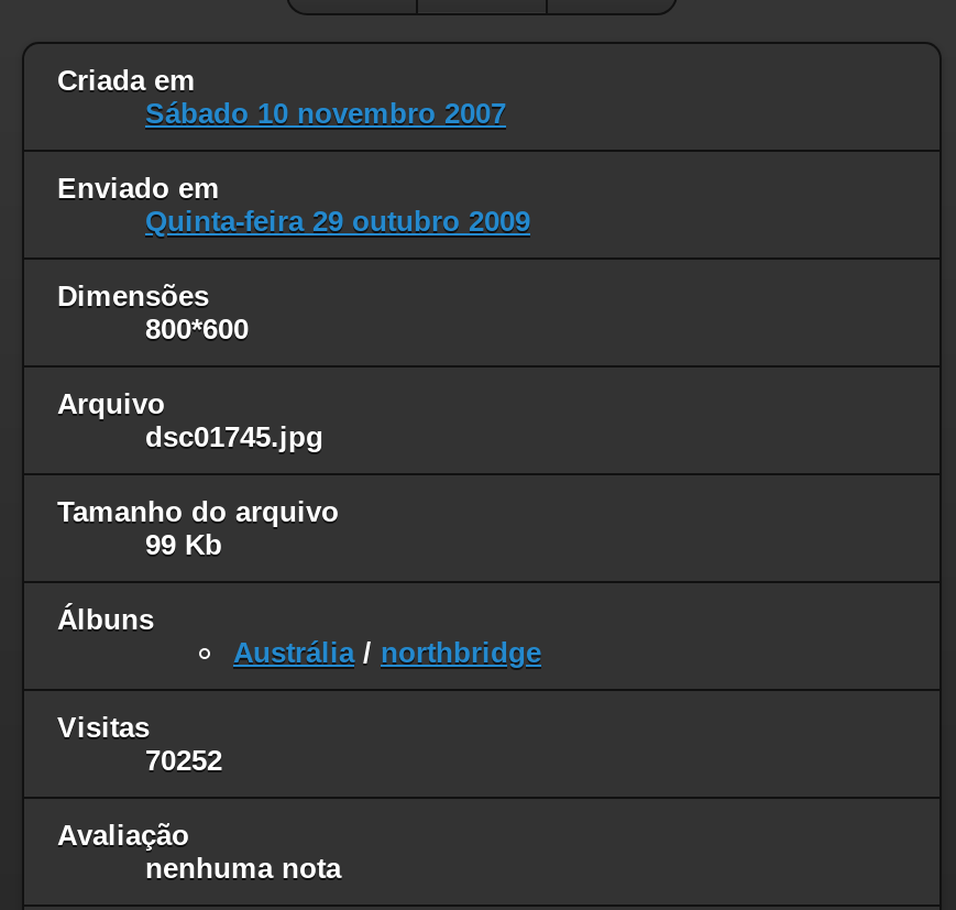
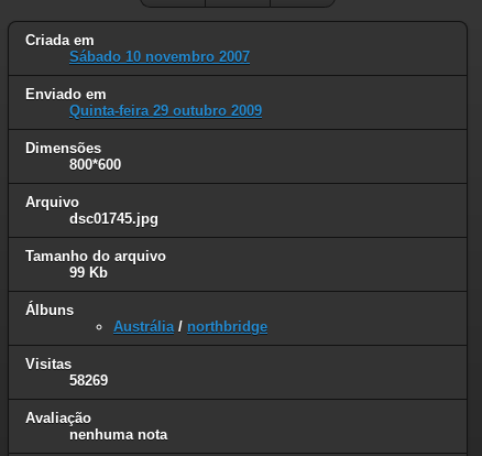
- 70252
+ 58269
